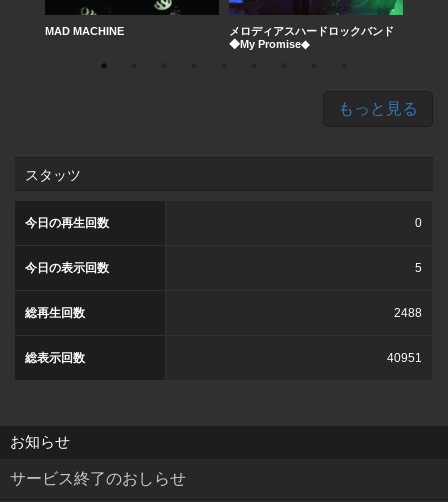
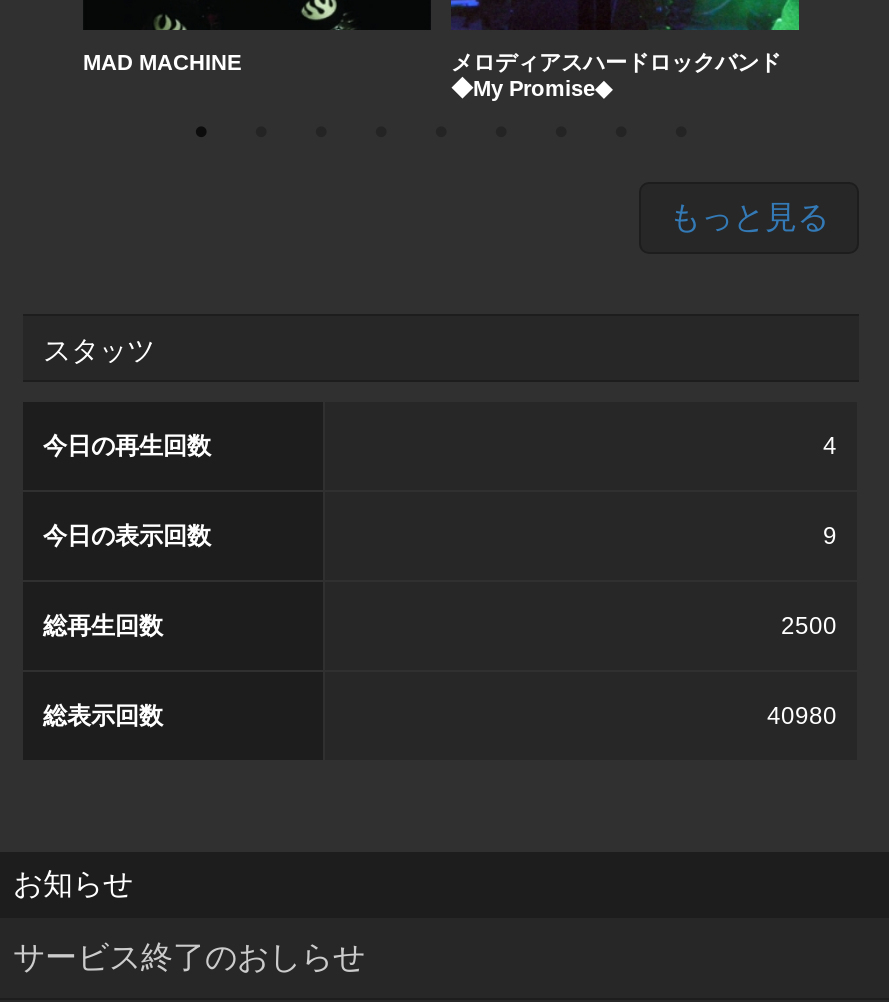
- 0
+ 4

- 5
+ 9

- 2488
+ 2500

- 40951
+ 40980
